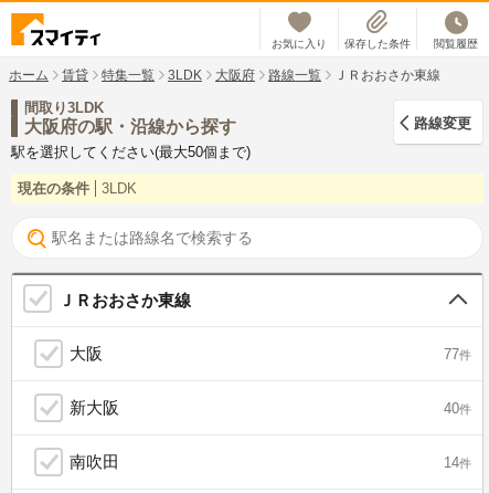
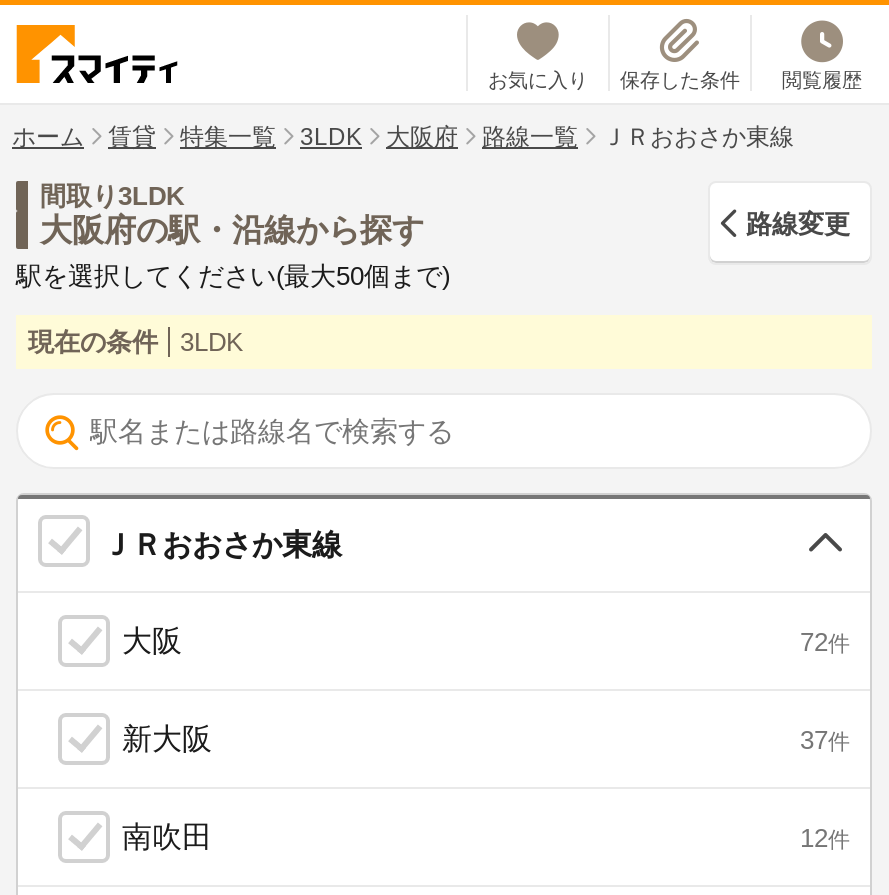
- 77件
+ 72件

- 40件
+ 37件

- 14件
+ 12件
